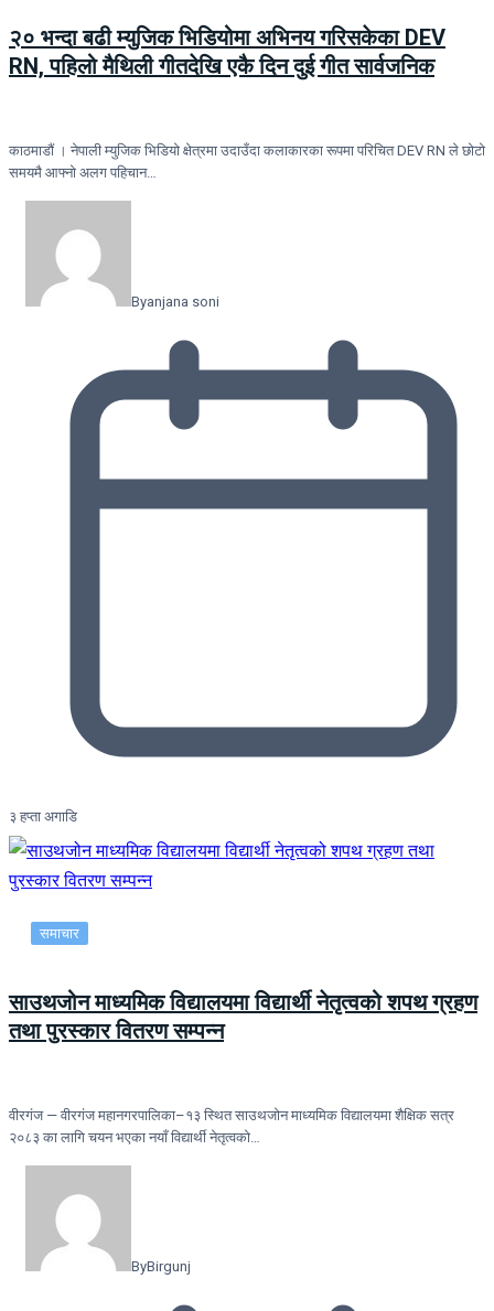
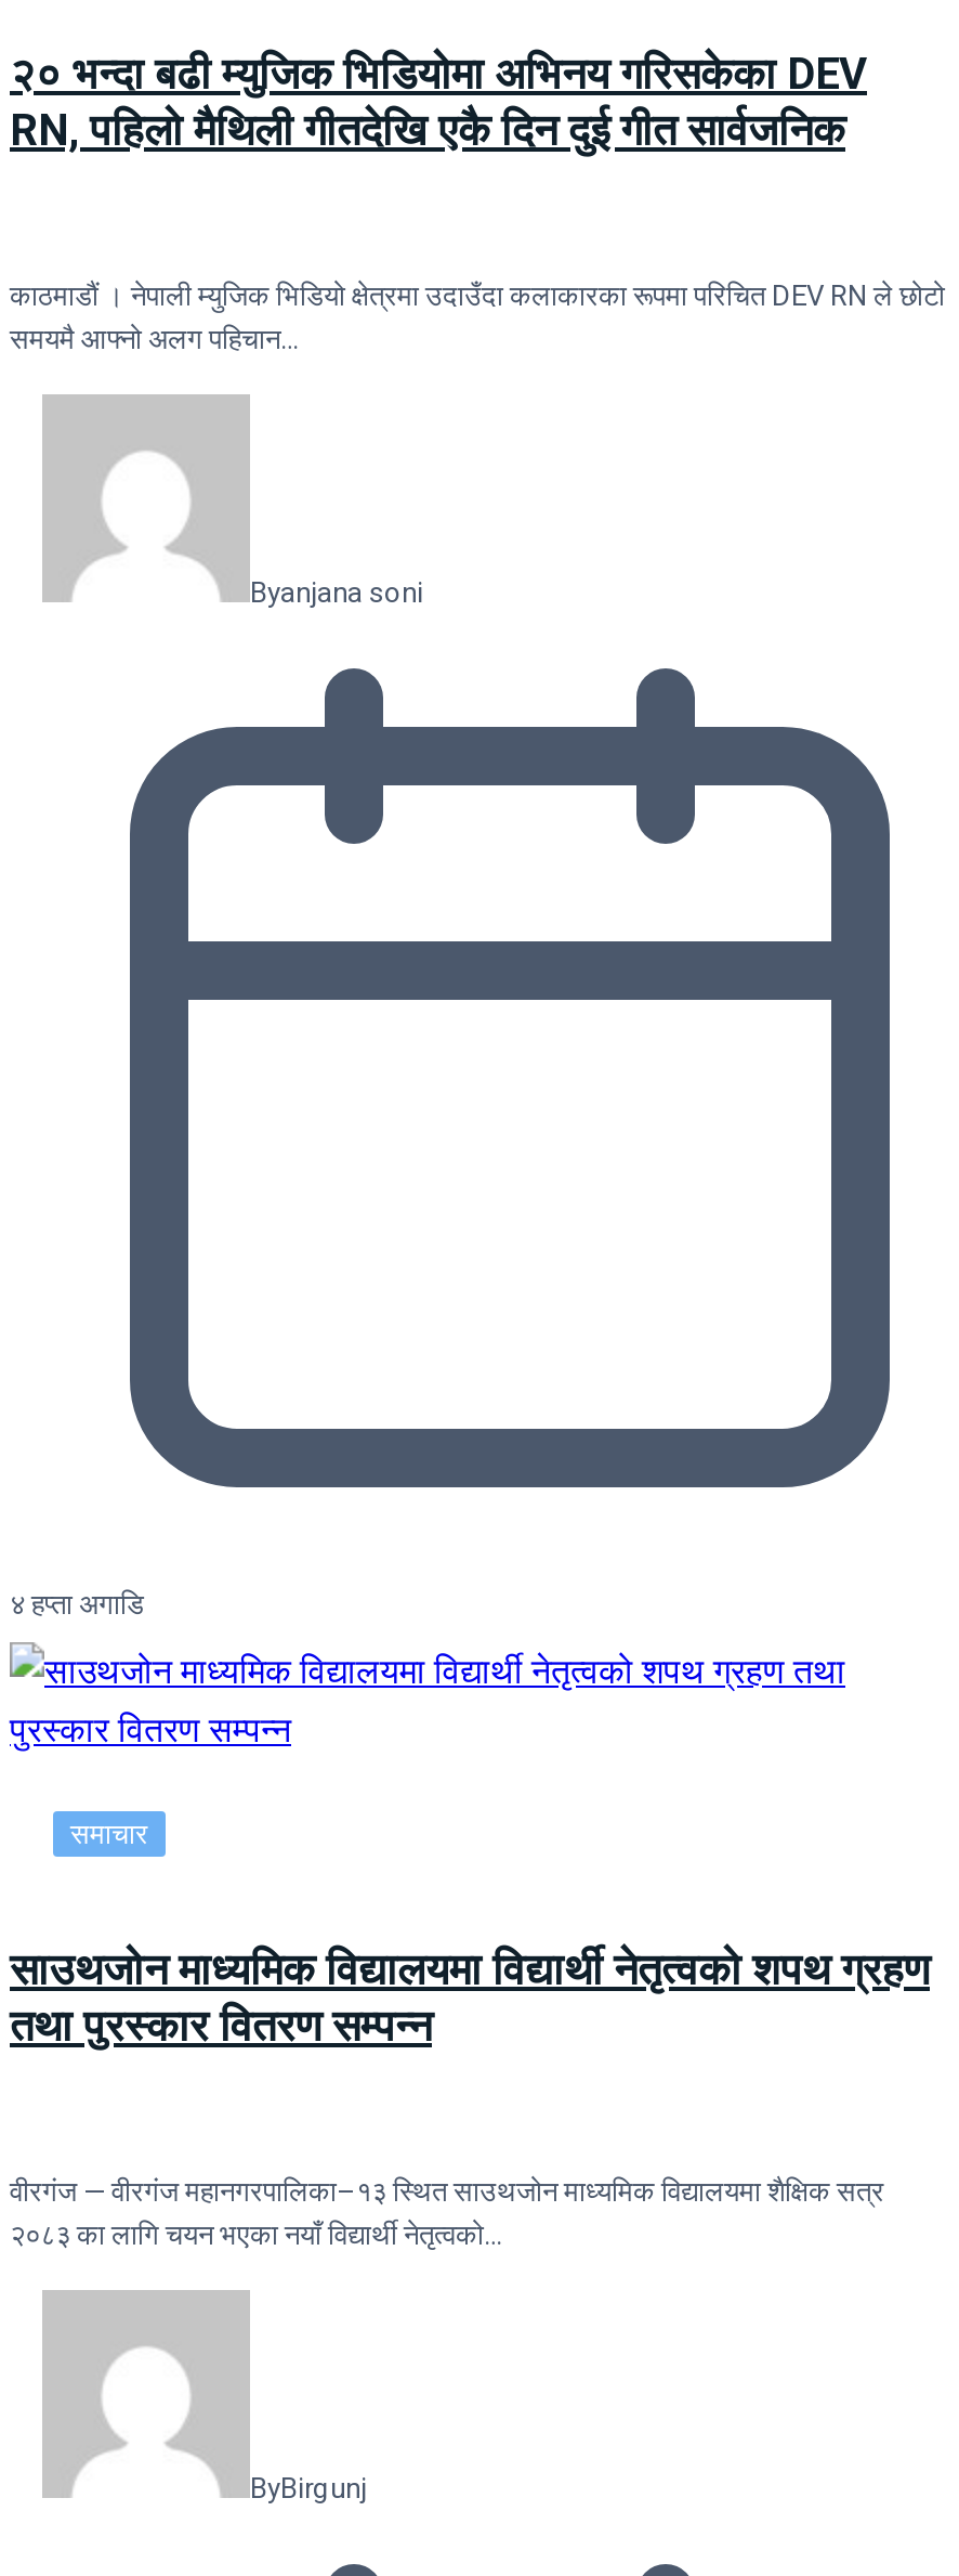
- ३ हप्ता अगाडि
+ ४ हप्ता अगाडि
